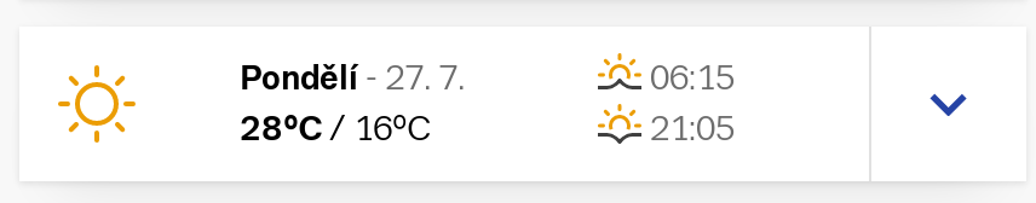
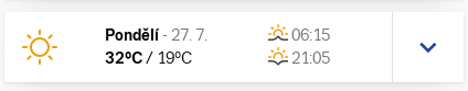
- 28°C / 16°C
+ 32°C / 19°C
